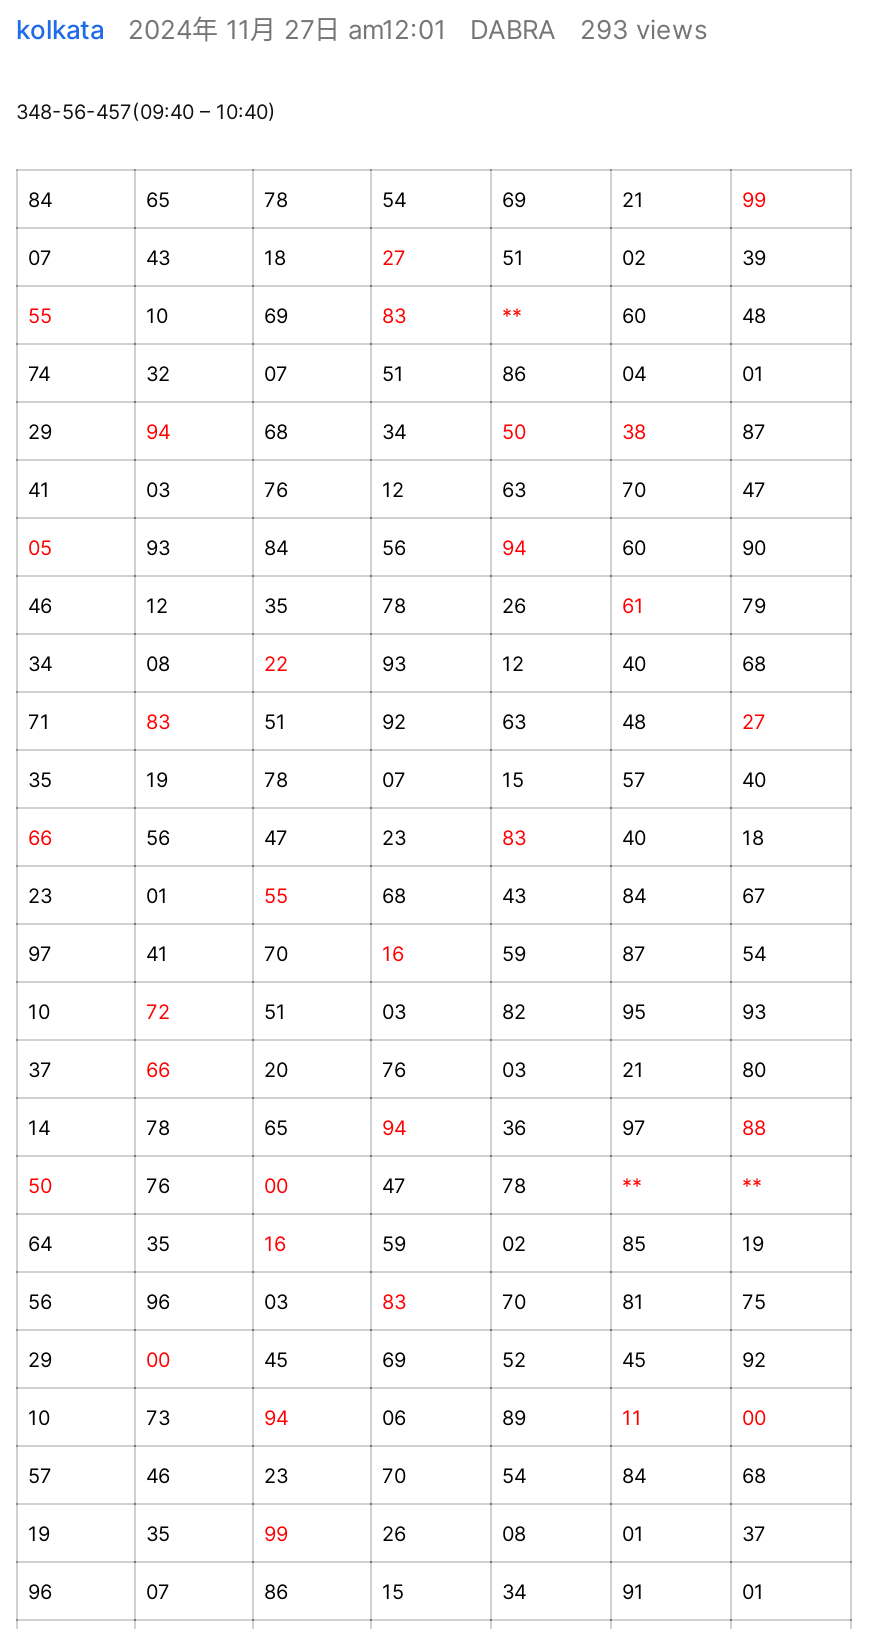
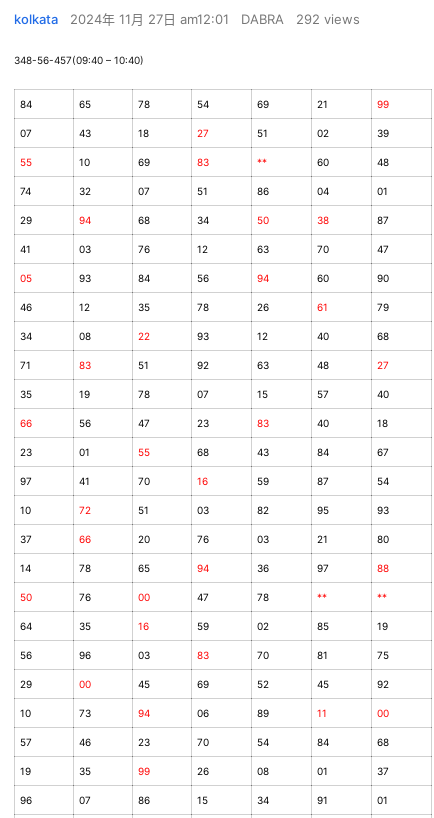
- kolkata 2024年 11月 27日 am12:01 DABRA 293 views
+ kolkata 2024年 11月 27日 am12:01 DABRA 292 views
